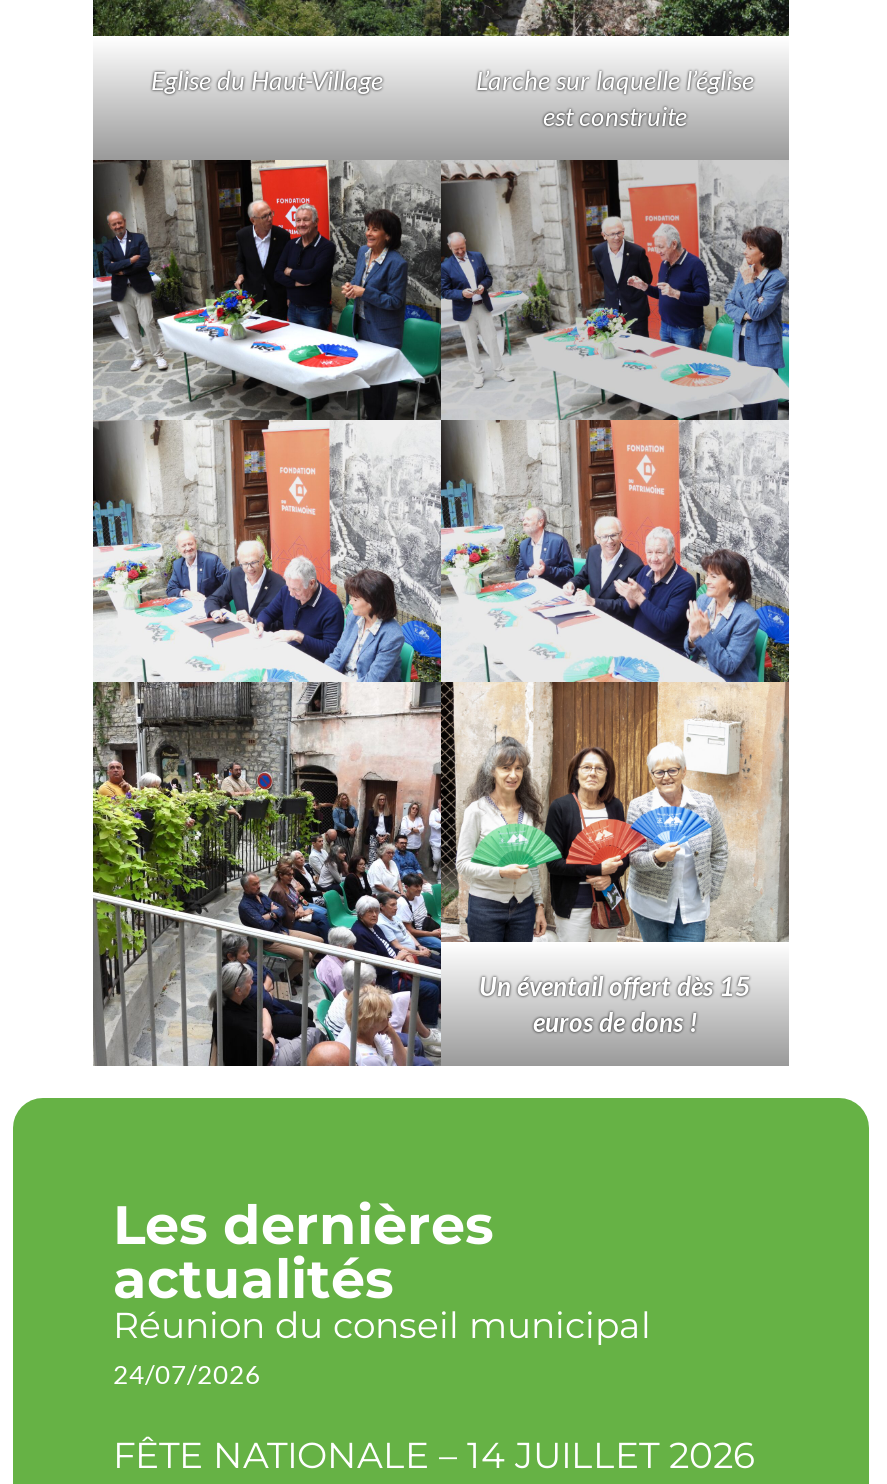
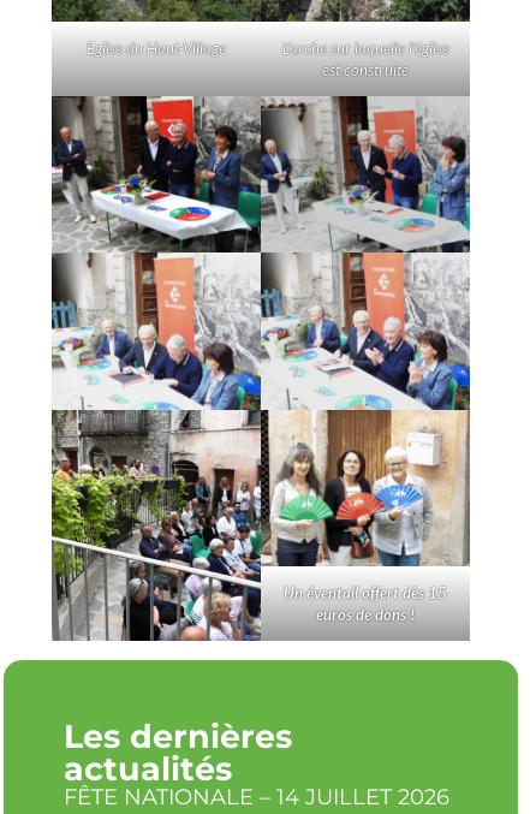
- Réunion du conseil municipal
- 24/07/2026
